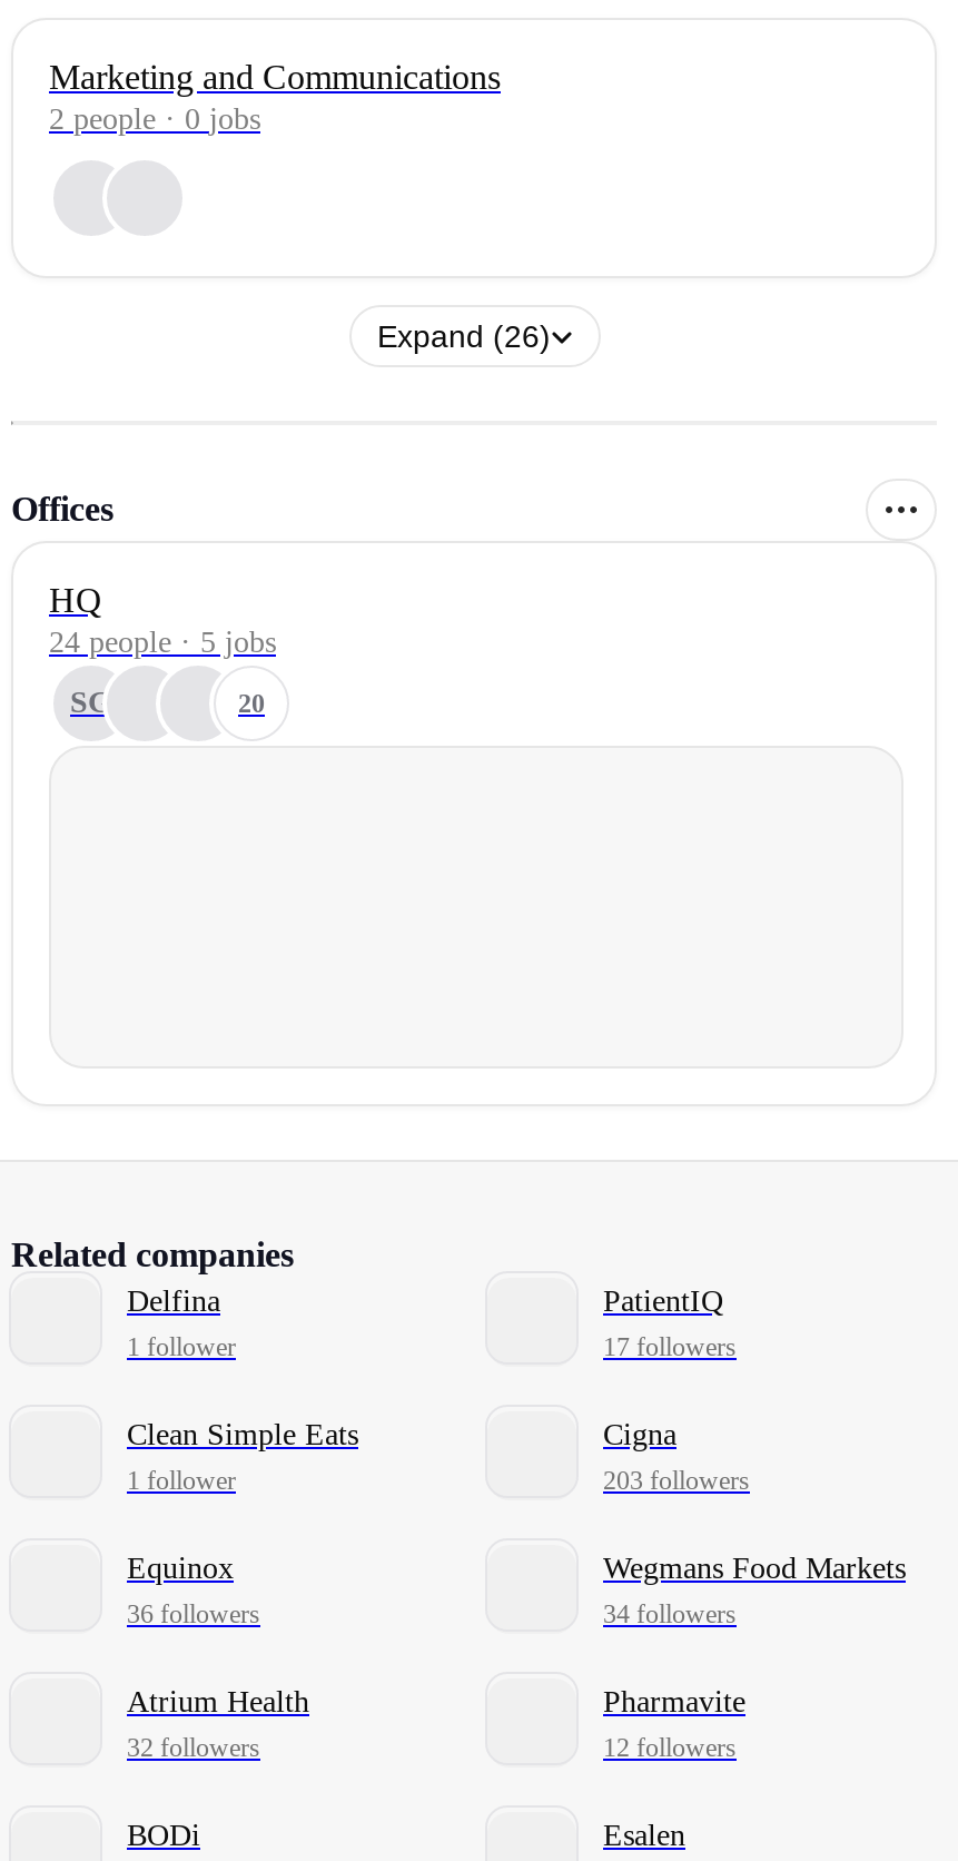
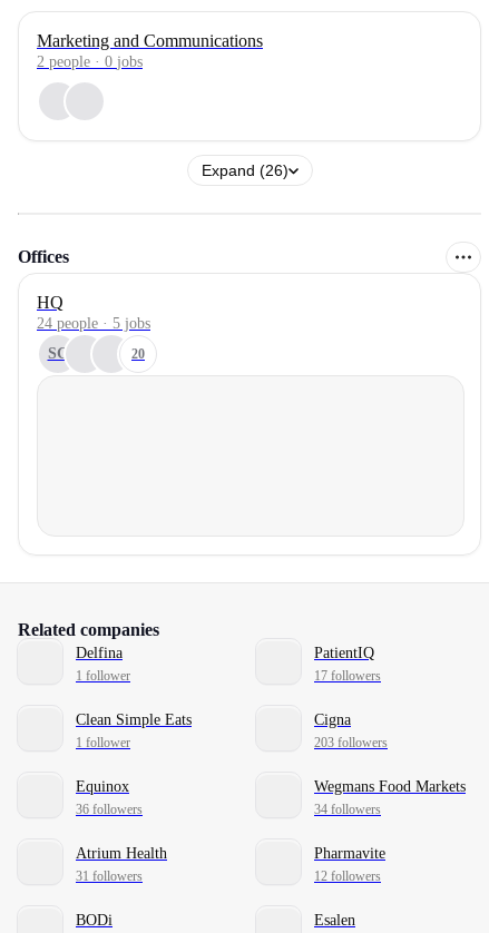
- 32 followers
+ 31 followers
